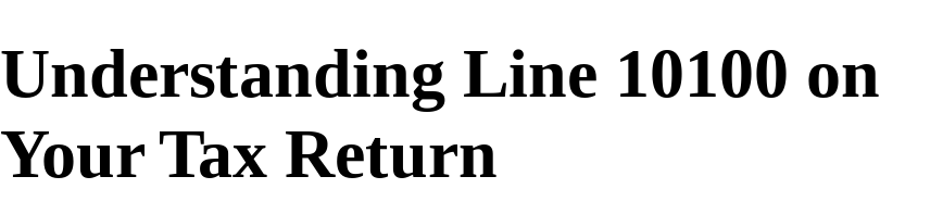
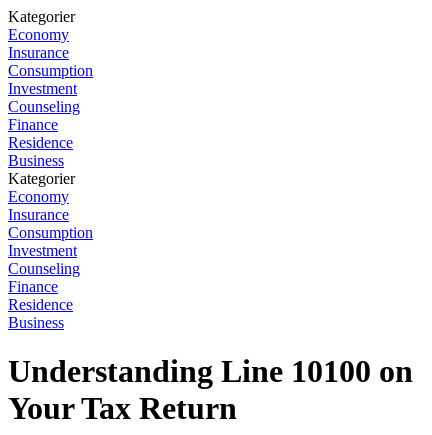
+ Kategorier
+ Economy
+ Insurance
+ Consumption
+ Investment
+ Counseling
+ Finance
+ Residence
+ Business
+ Kategorier
+ Economy
+ Insurance
+ Consumption
+ Investment
+ Counseling
+ Finance
+ Residence
+ Business
